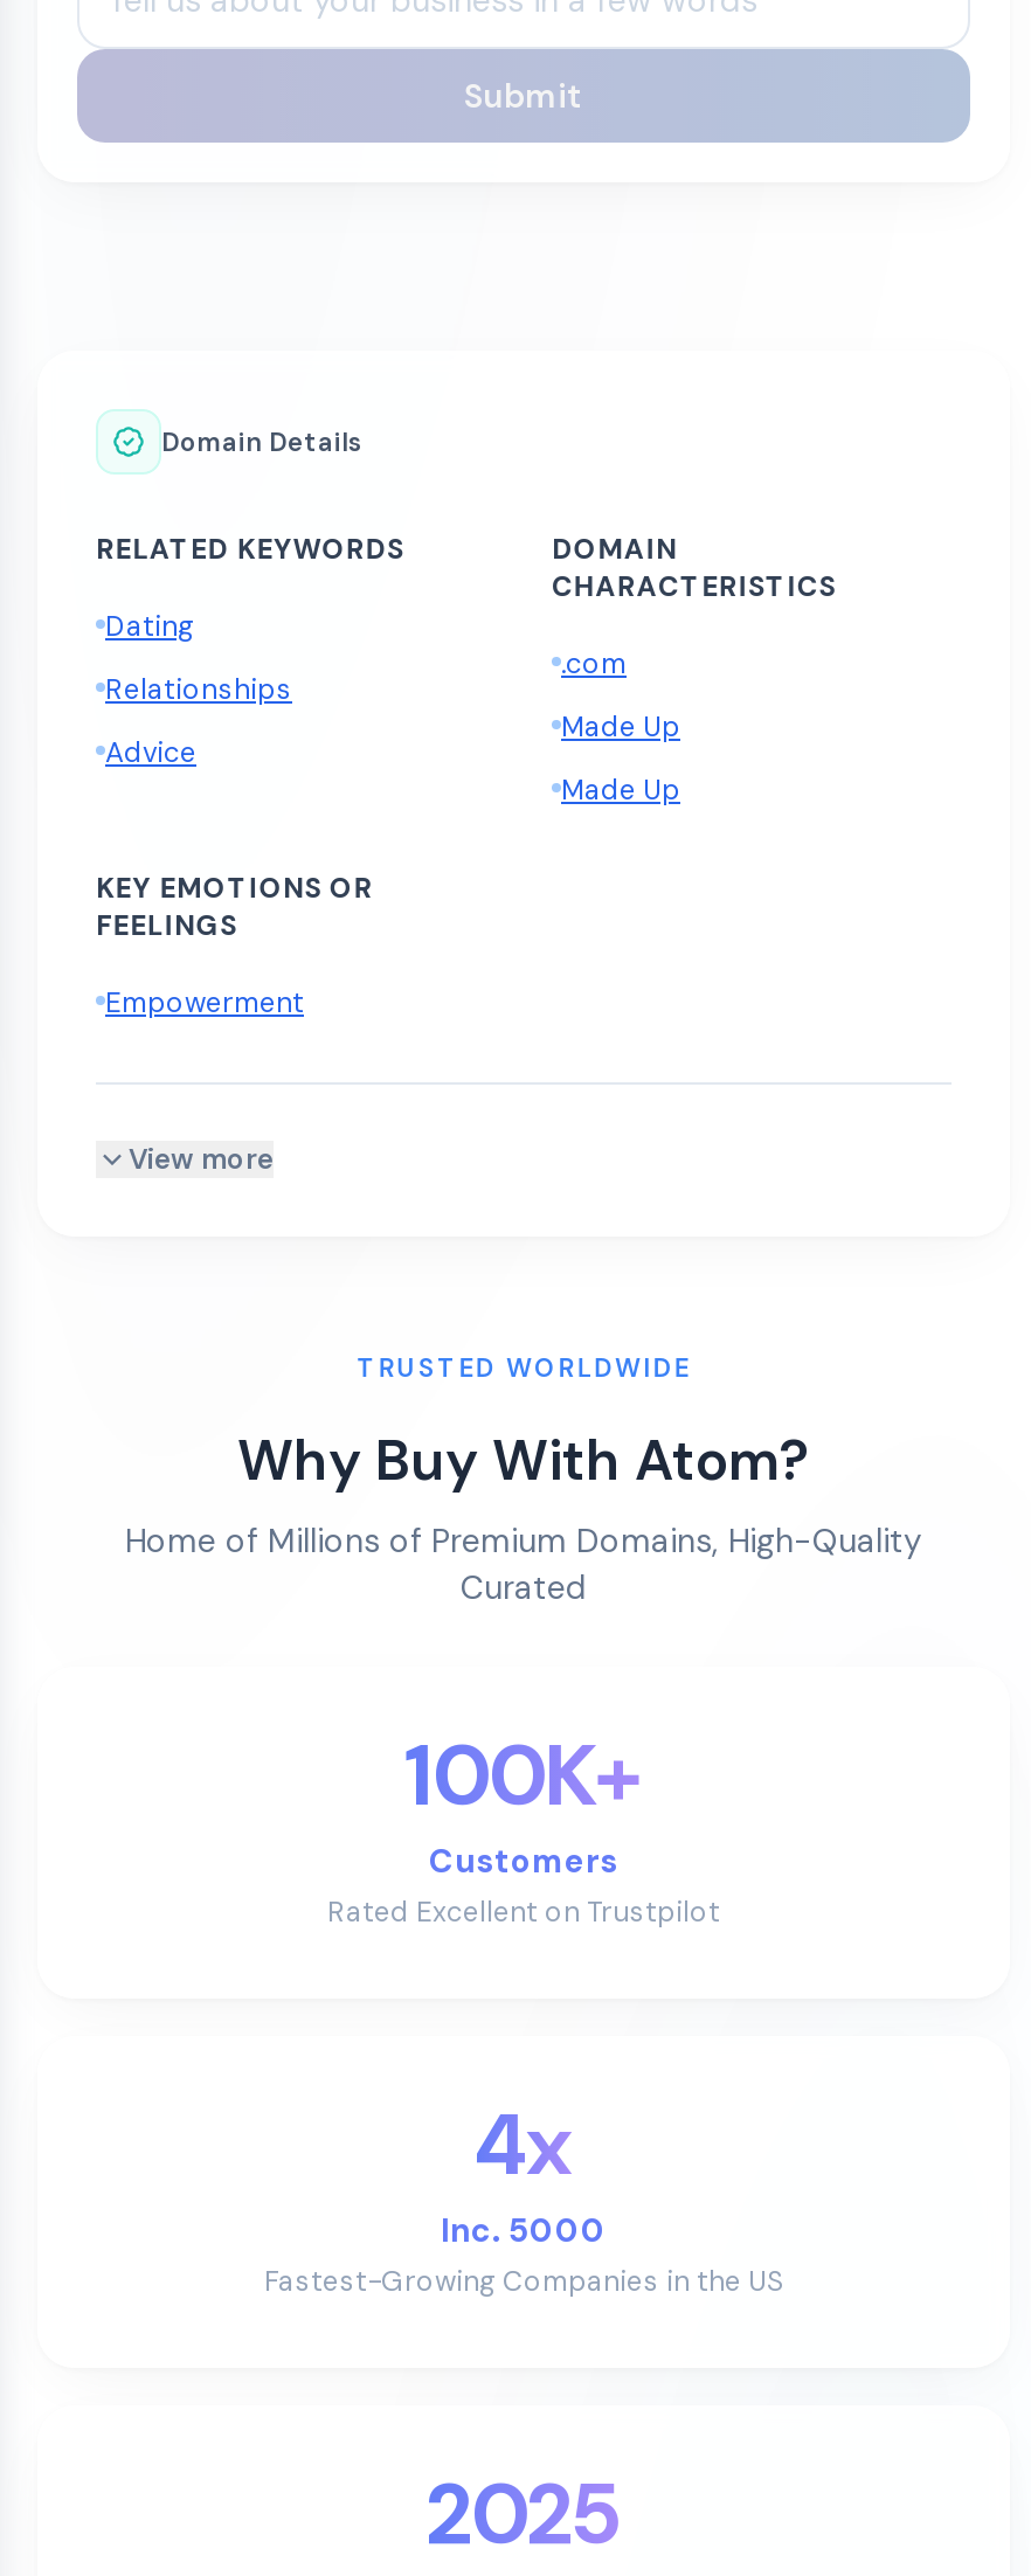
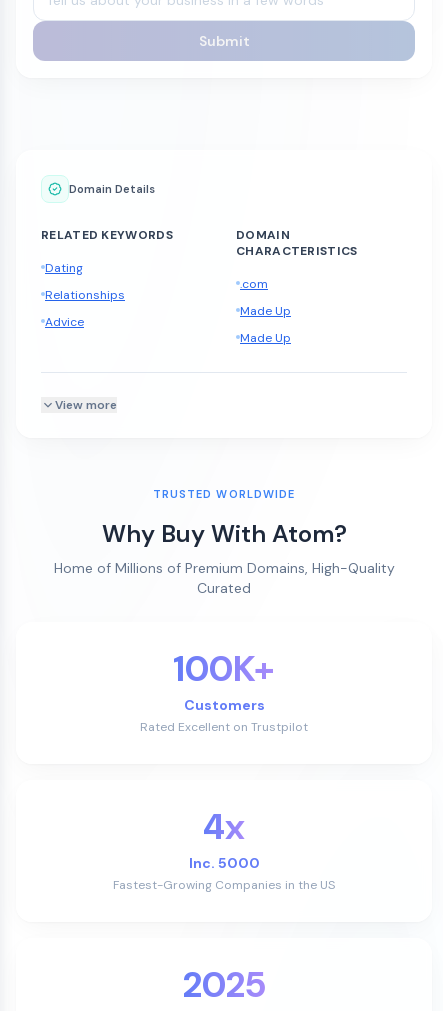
- KEY EMOTIONS OR
- FEELINGS
- Empowerment
